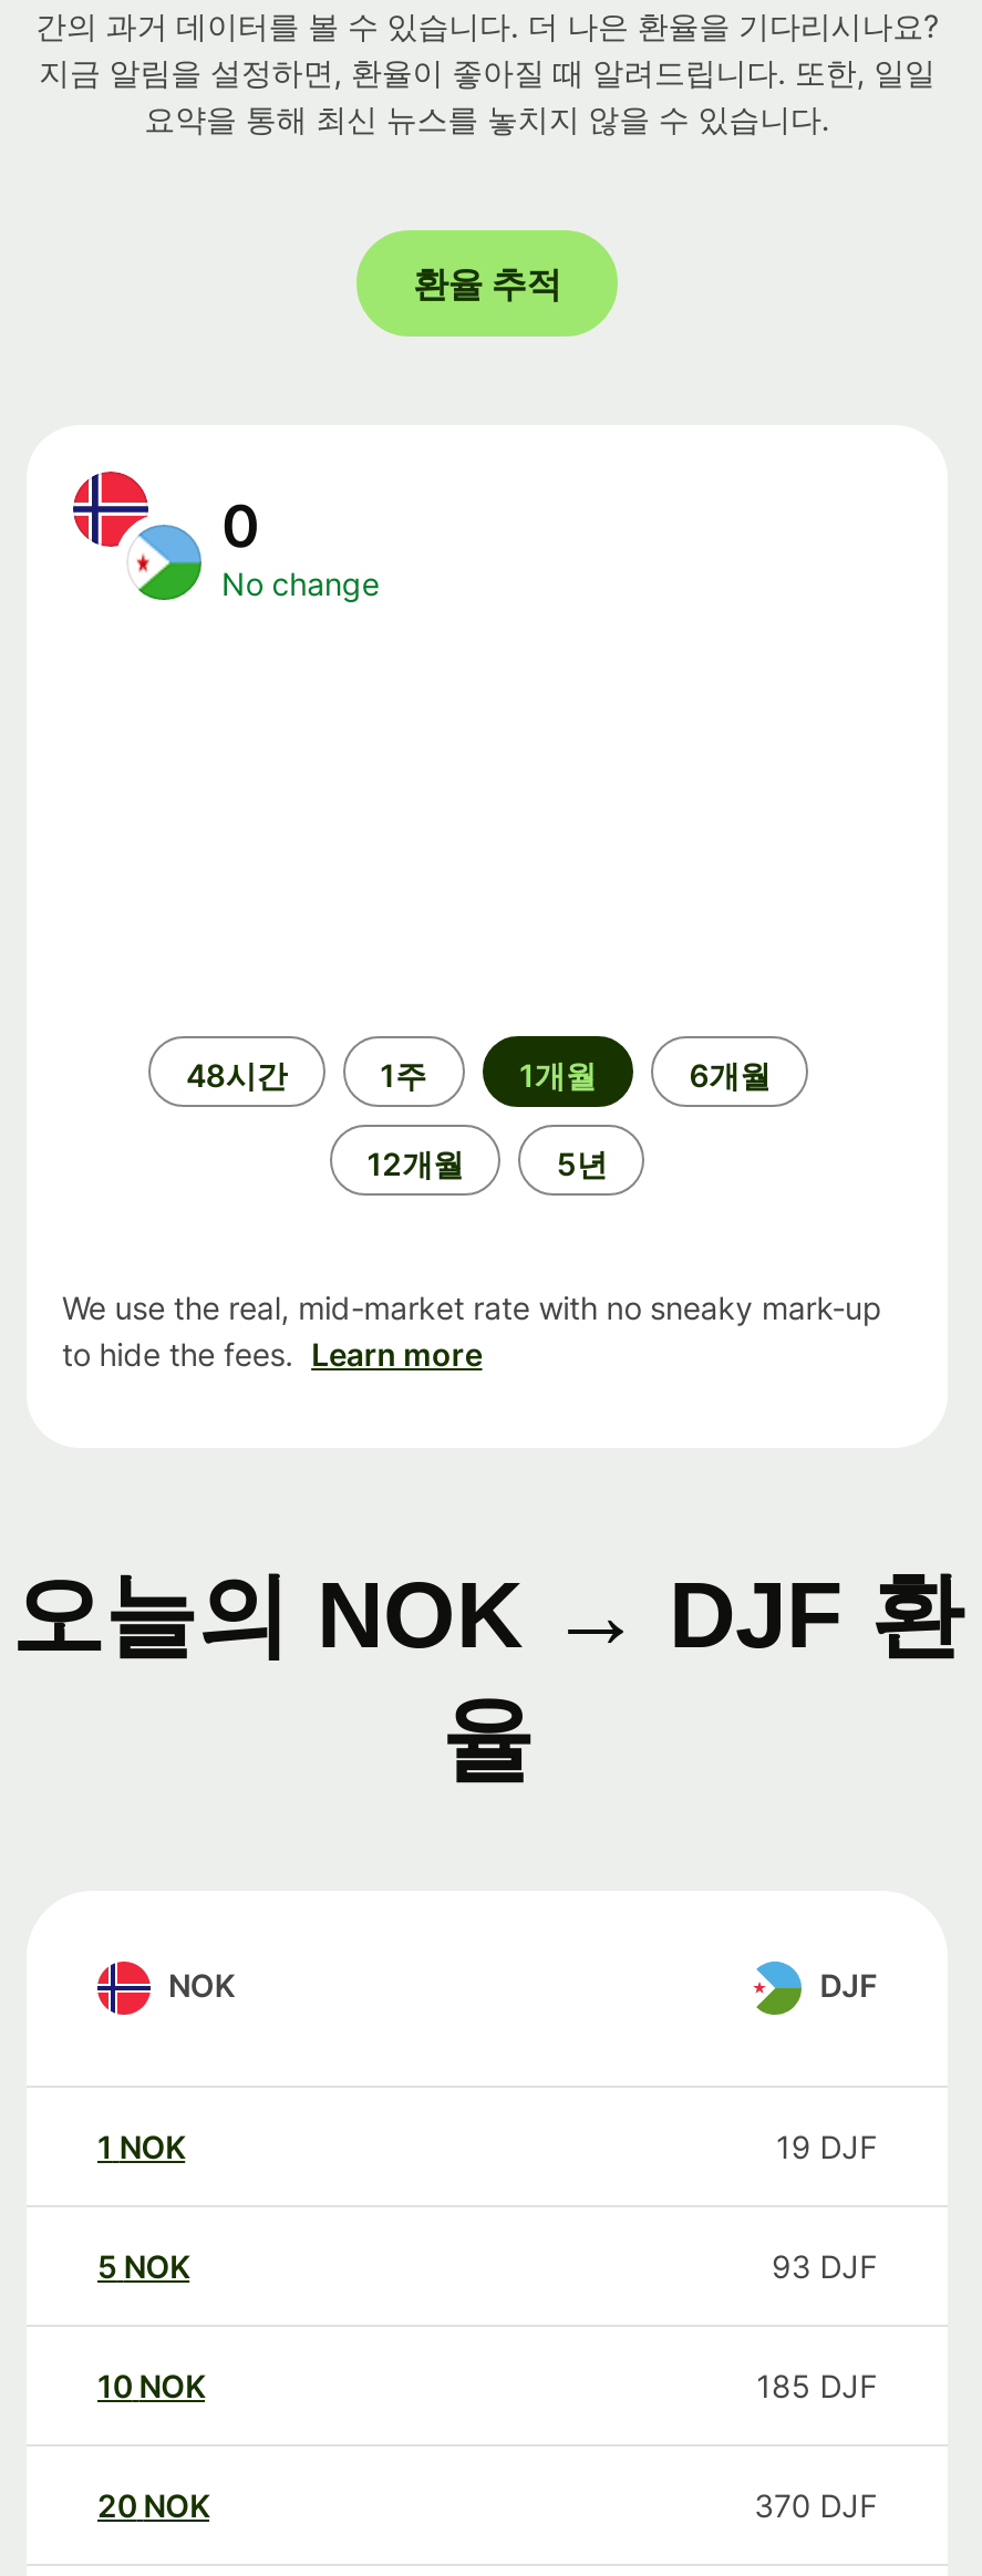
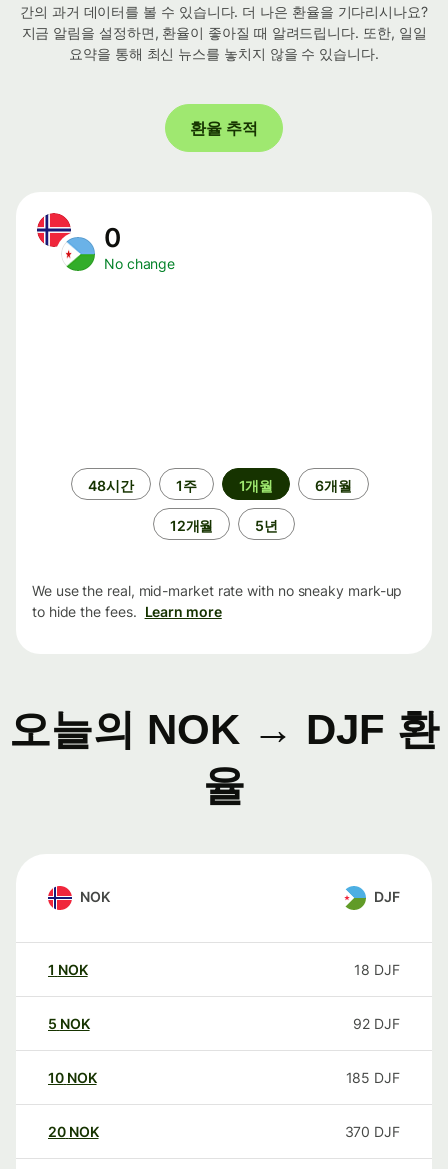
- 19 DJF
+ 18 DJF

- 93 DJF
+ 92 DJF
